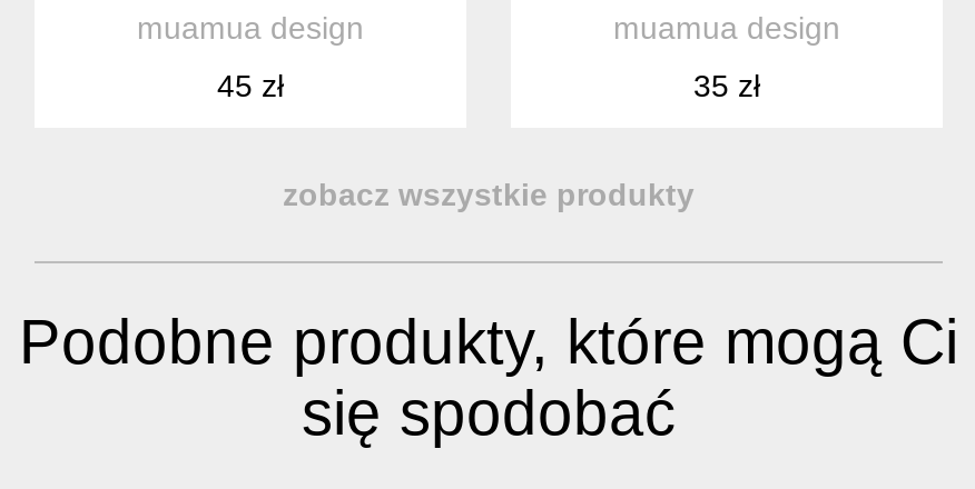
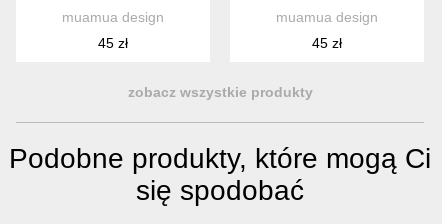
- 35 zł
+ 45 zł
